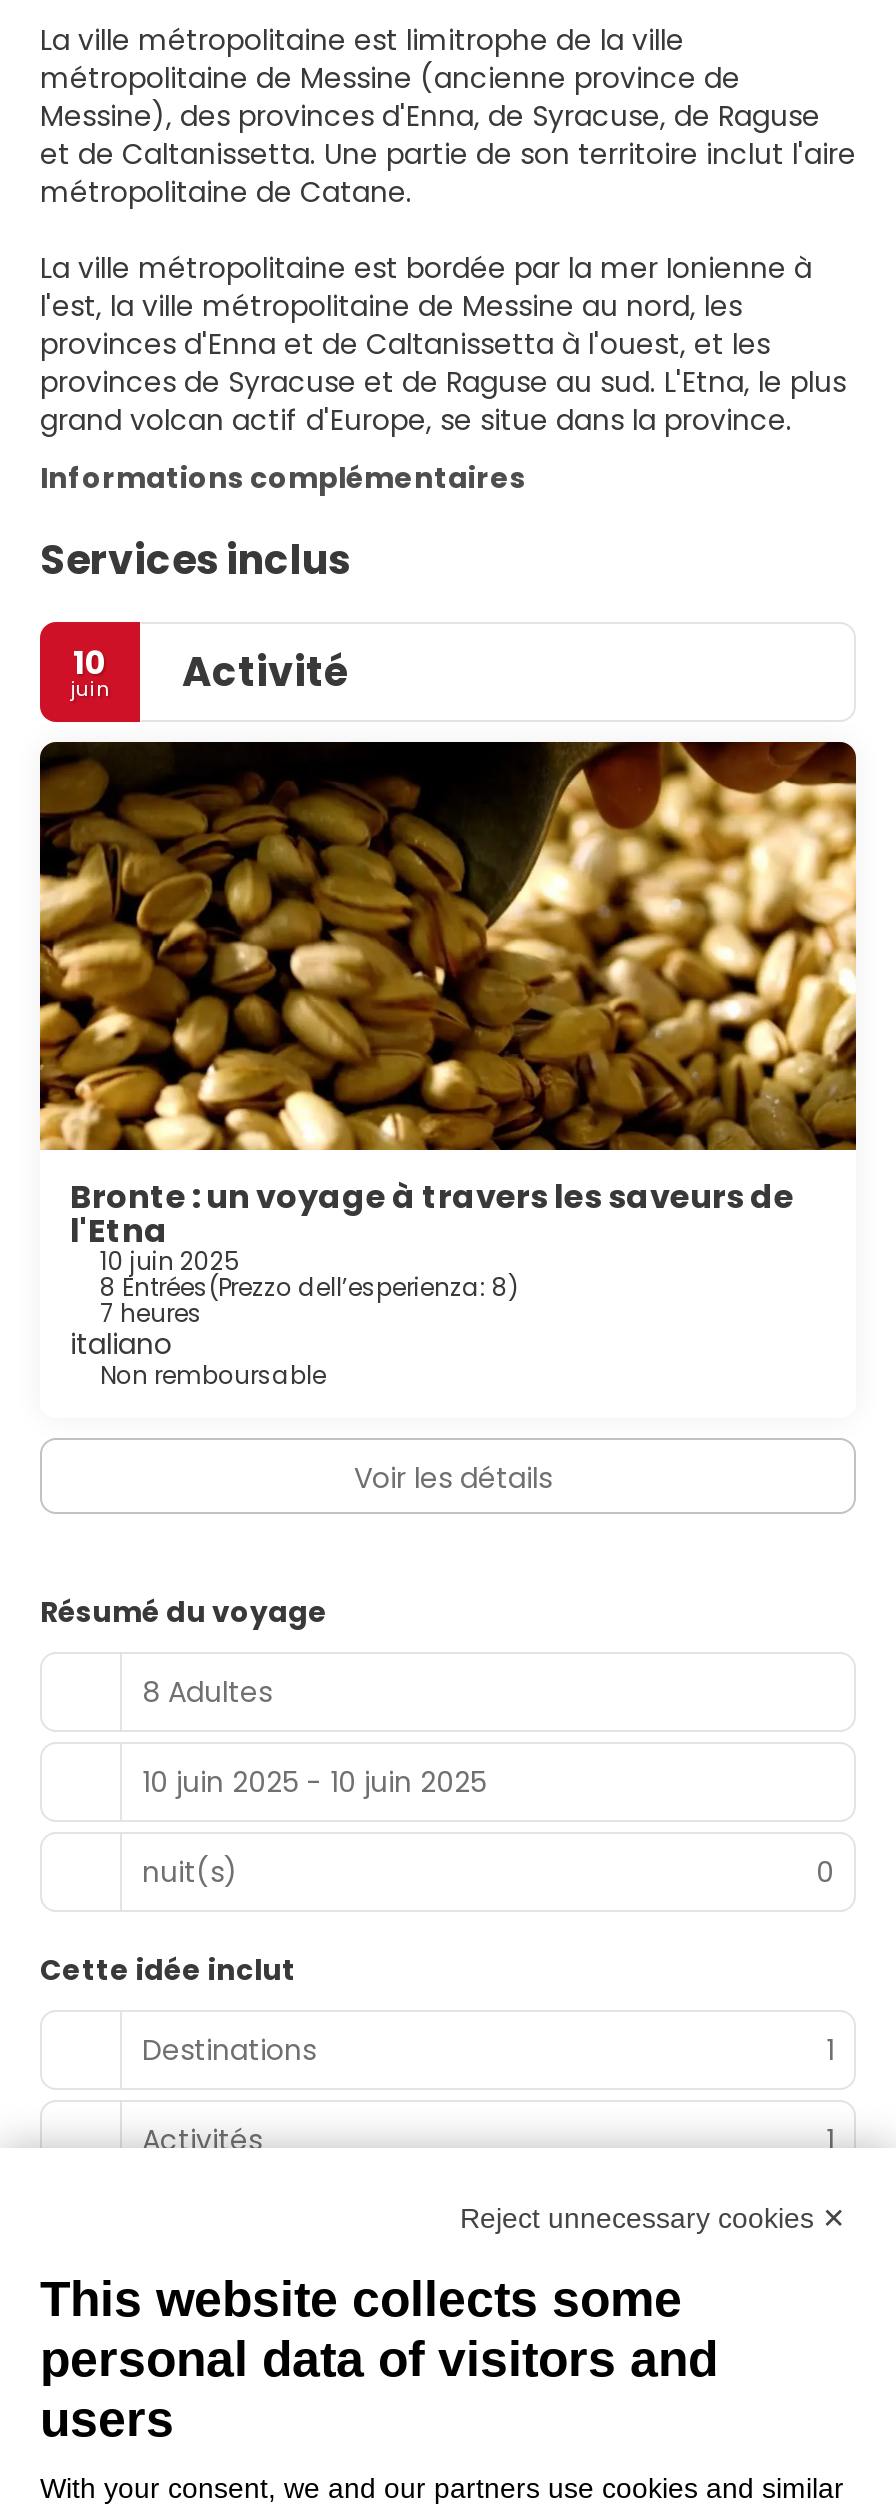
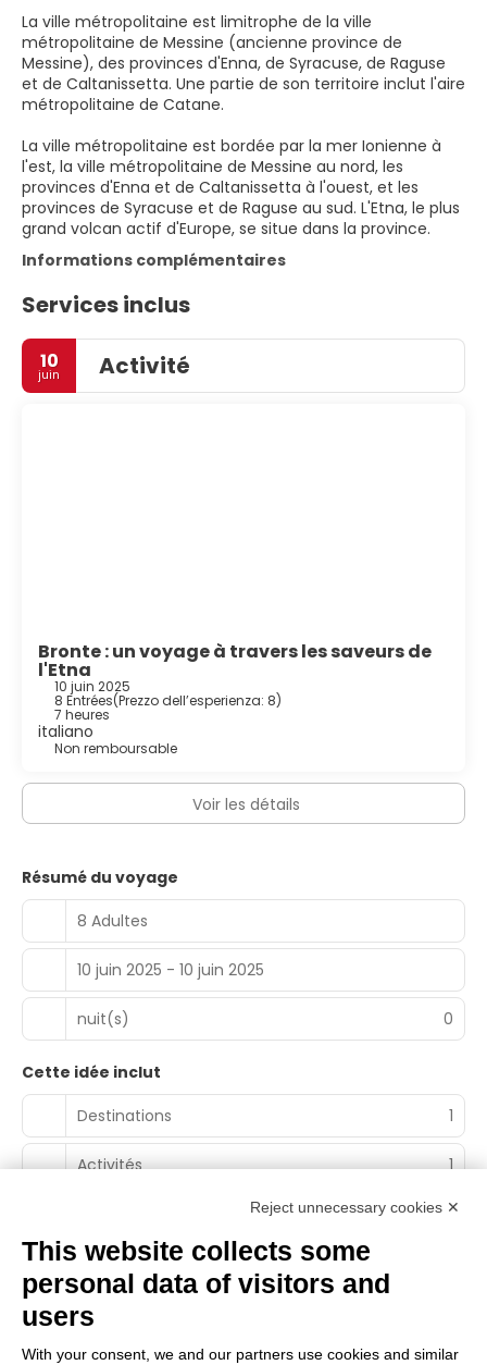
- [image]
